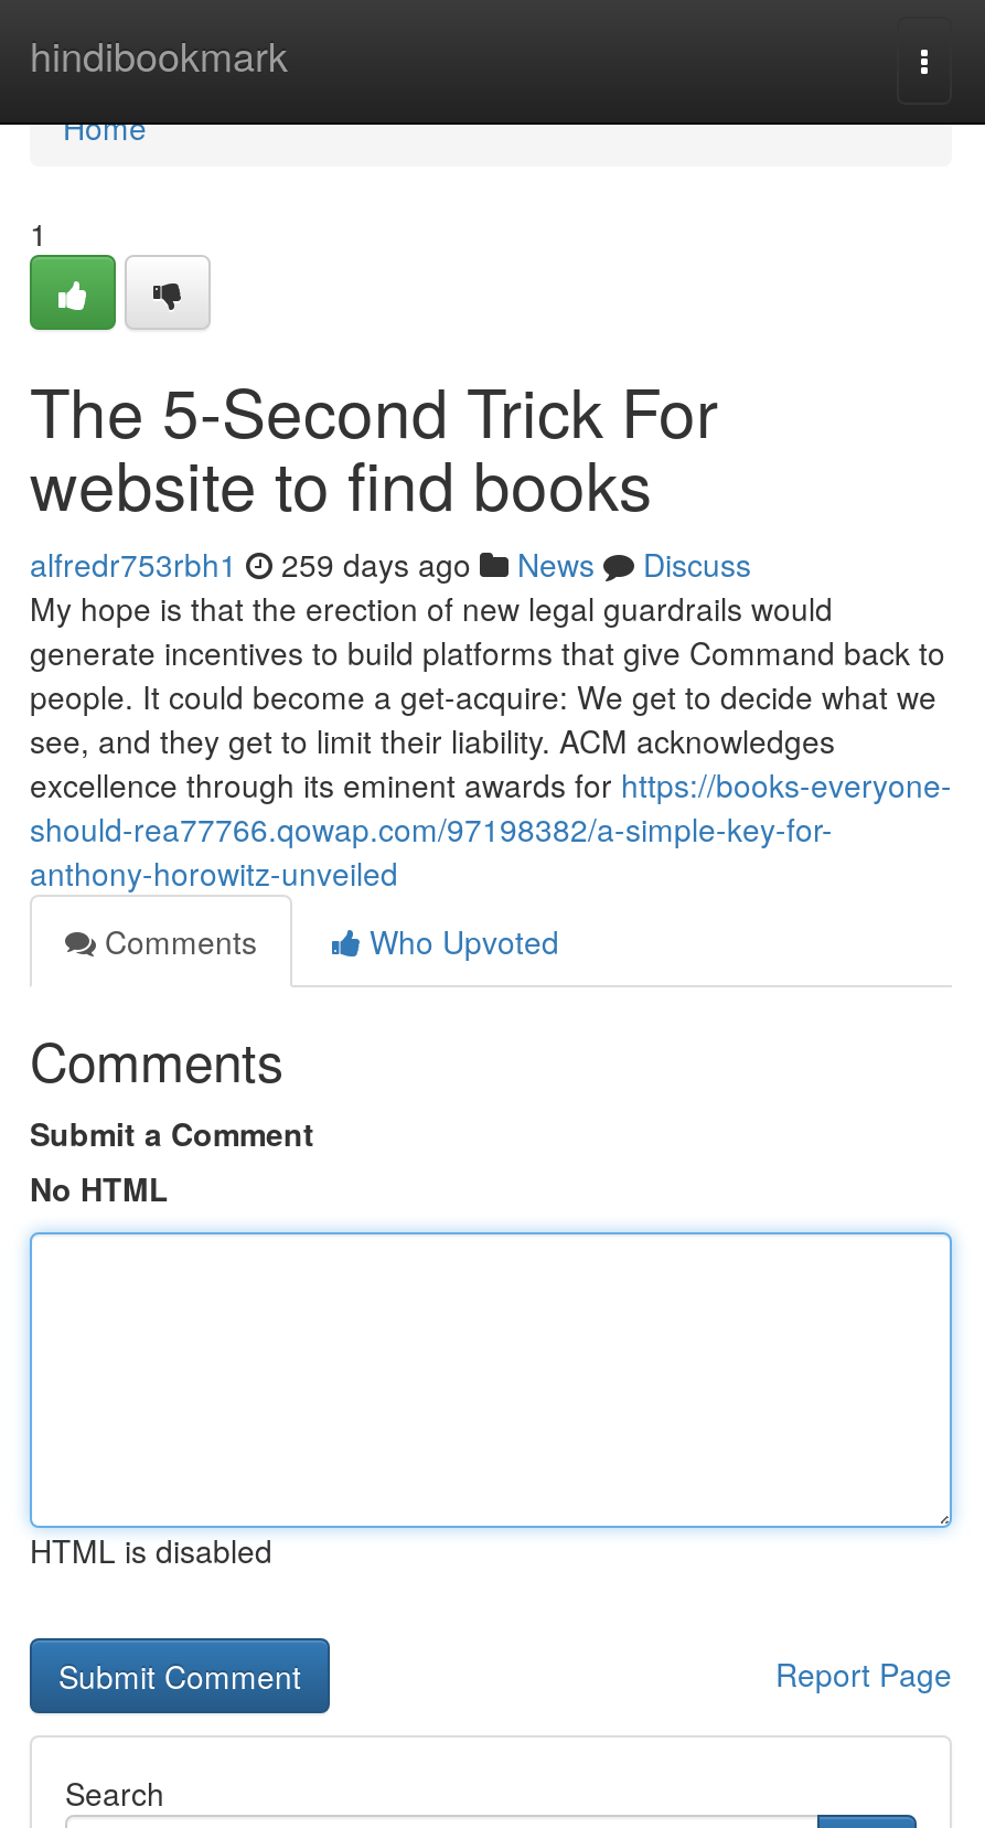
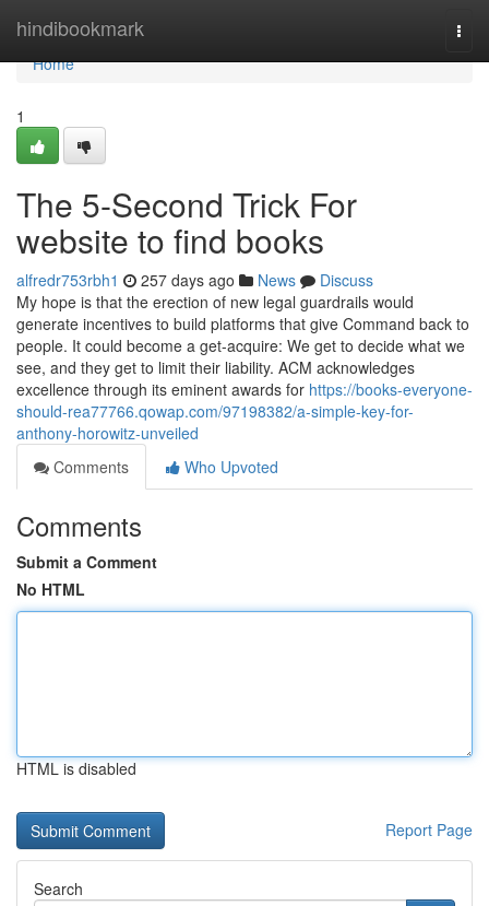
- alfredr753rbh1 259 days ago News Discuss
+ alfredr753rbh1 257 days ago News Discuss
